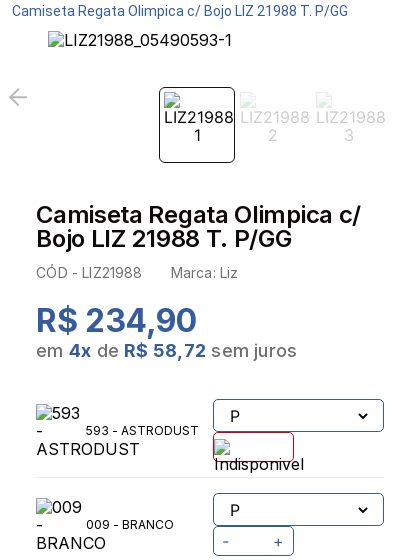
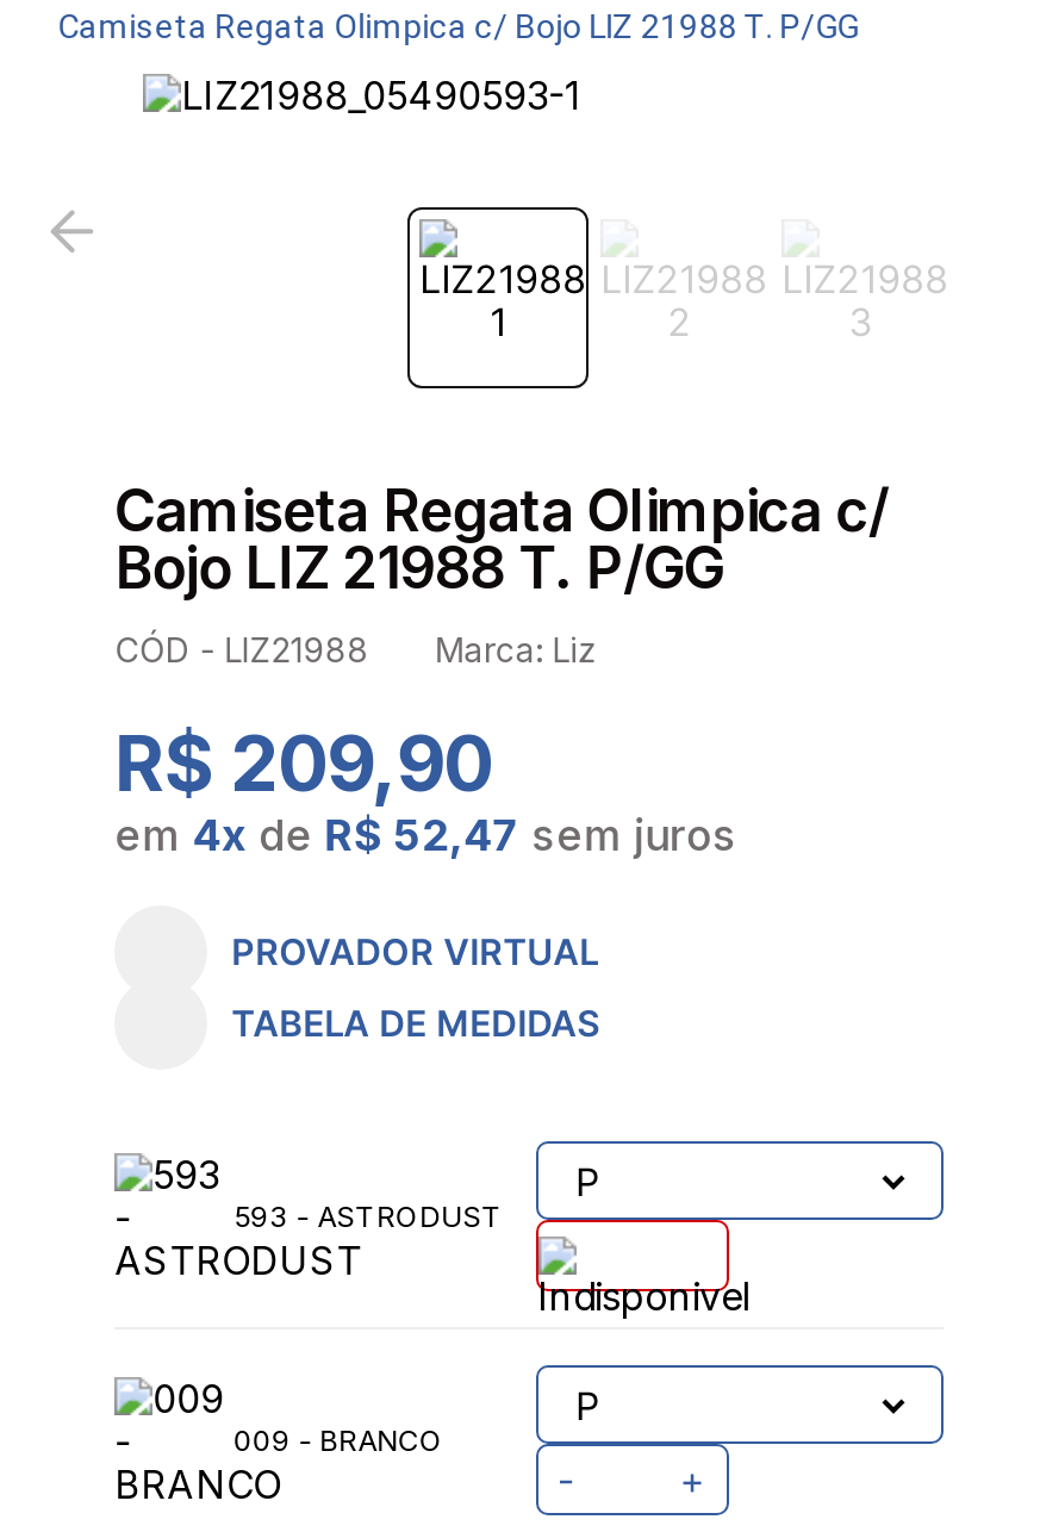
- R$ 234,90
- em 4x de R$ 58,72 sem juros
+ R$ 209,90
+ em 4x de R$ 52,47 sem juros
+ PROVADOR VIRTUAL
+ TABELA DE MEDIDAS
